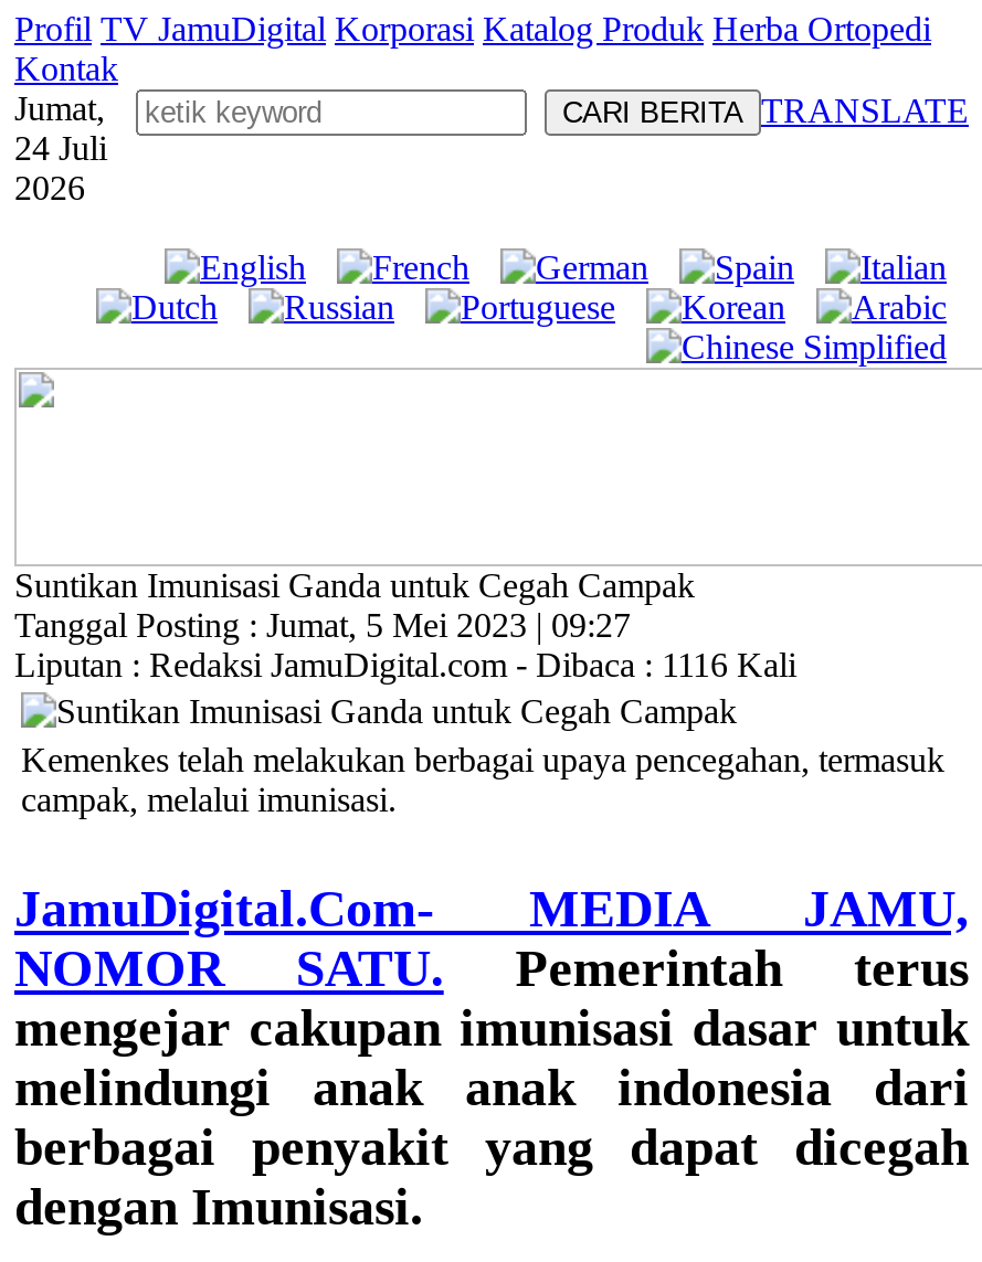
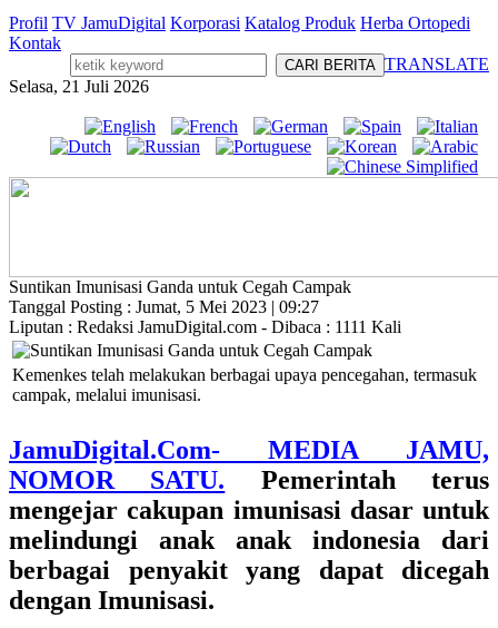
- Jumat,
- 24 Juli
- 2026
+ Selasa, 21 Juli 2026

- Liputan : Redaksi JamuDigital.com - Dibaca : 1116 Kali
+ Liputan : Redaksi JamuDigital.com - Dibaca : 1111 Kali
